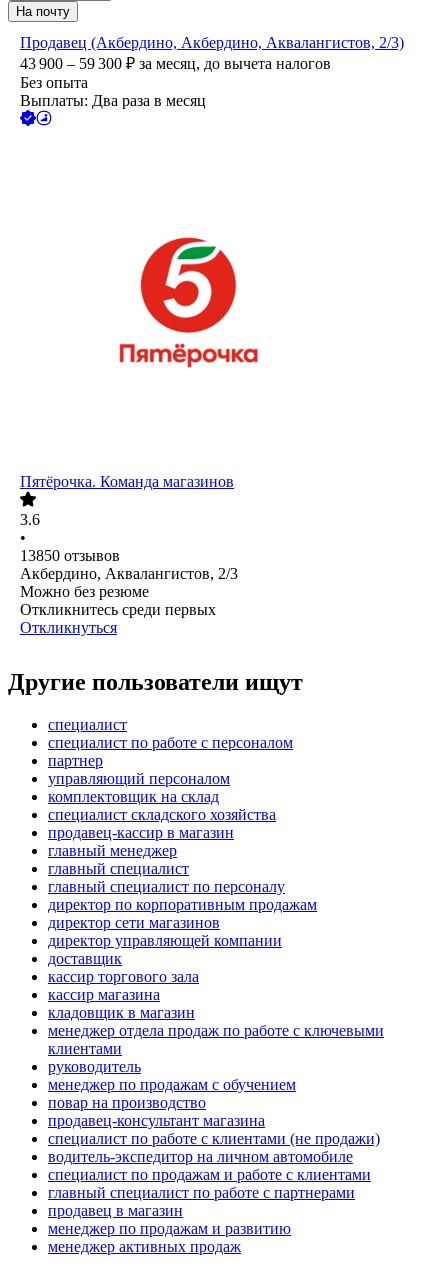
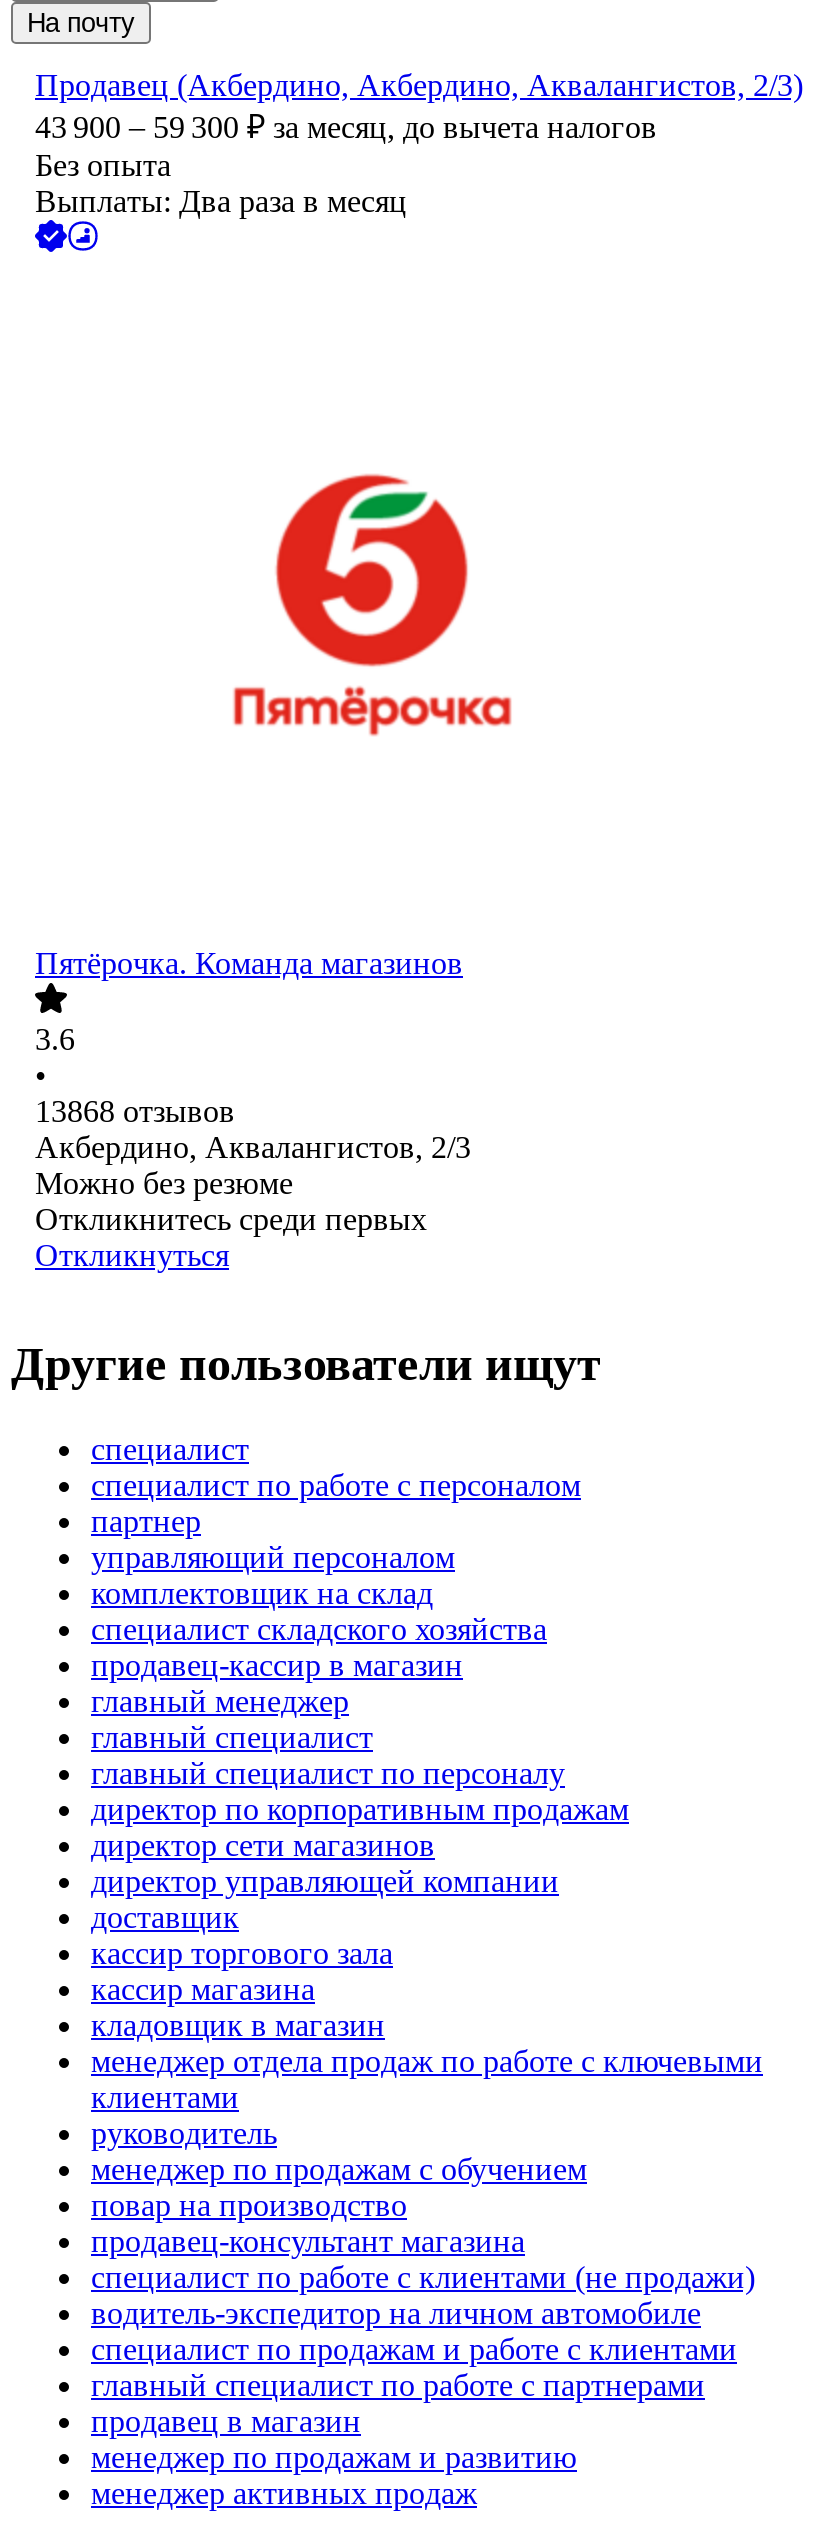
- 13850 отзывов
+ 13868 отзывов
